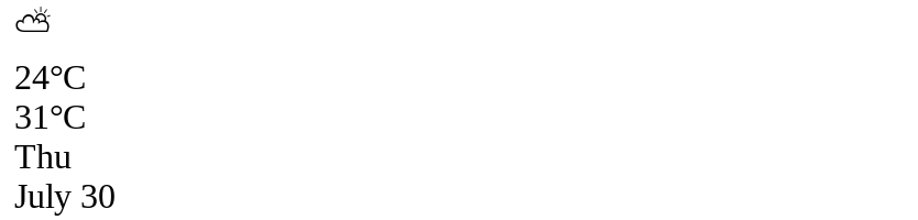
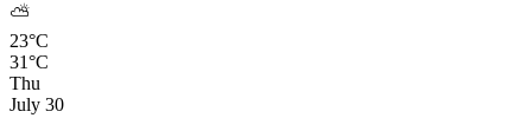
- 24°C
+ 23°C
